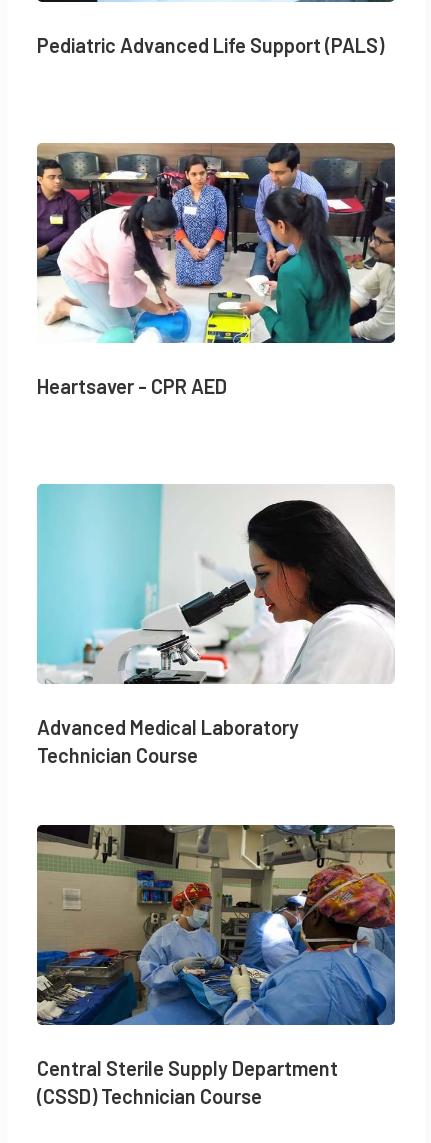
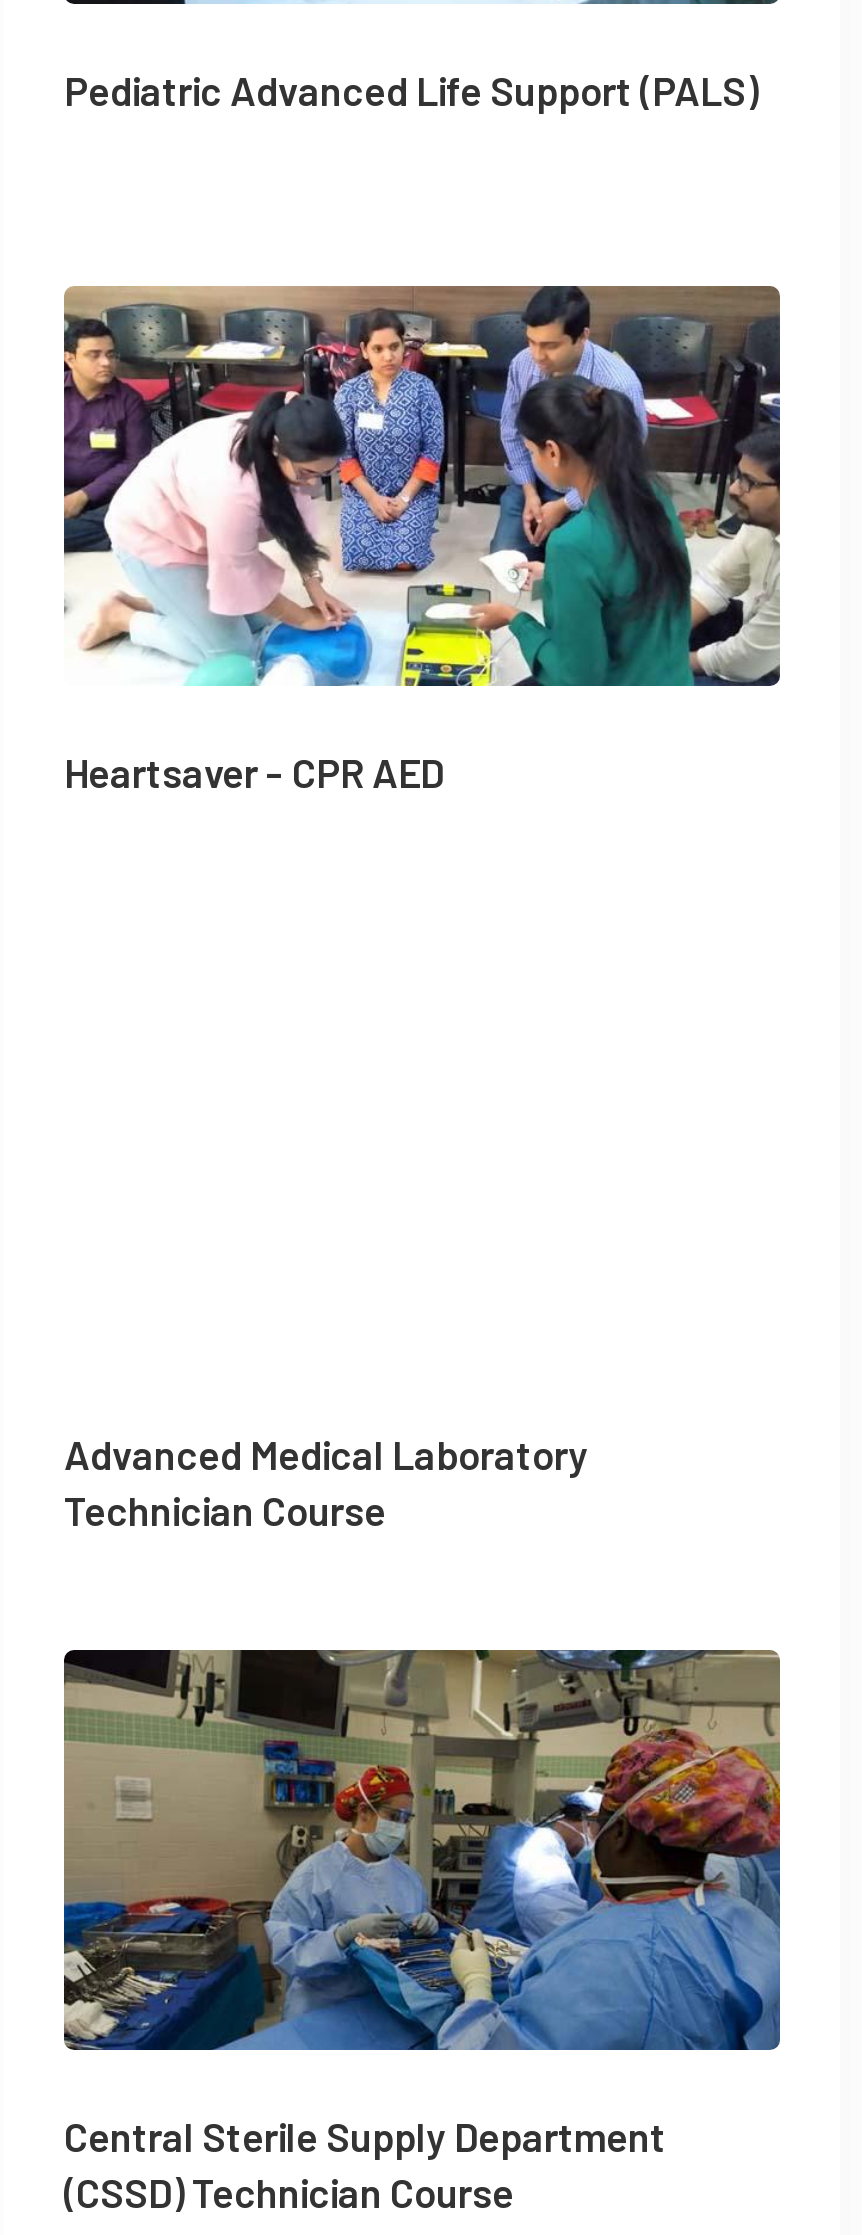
- [image]
